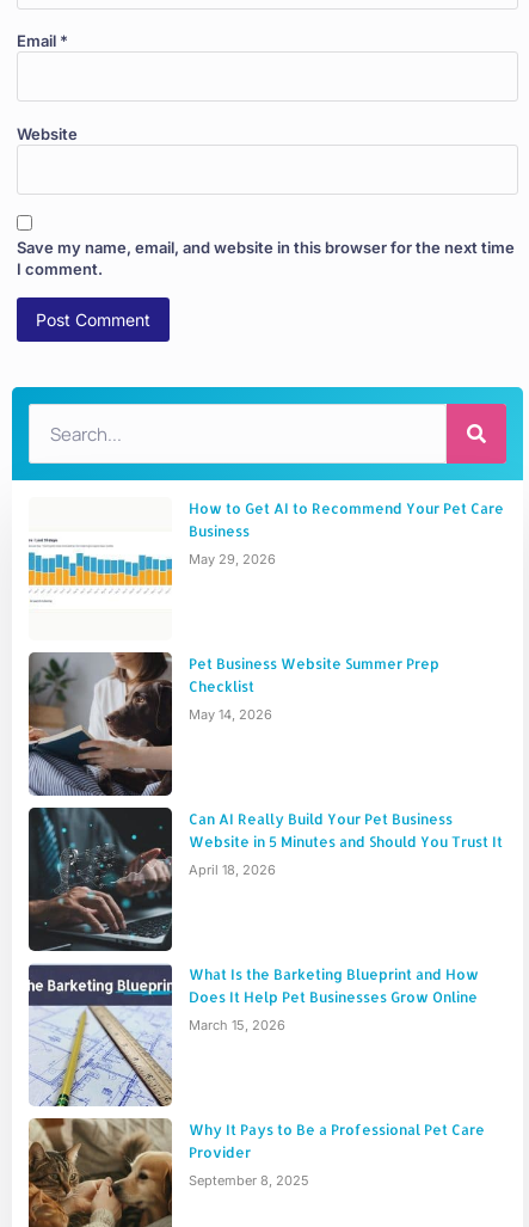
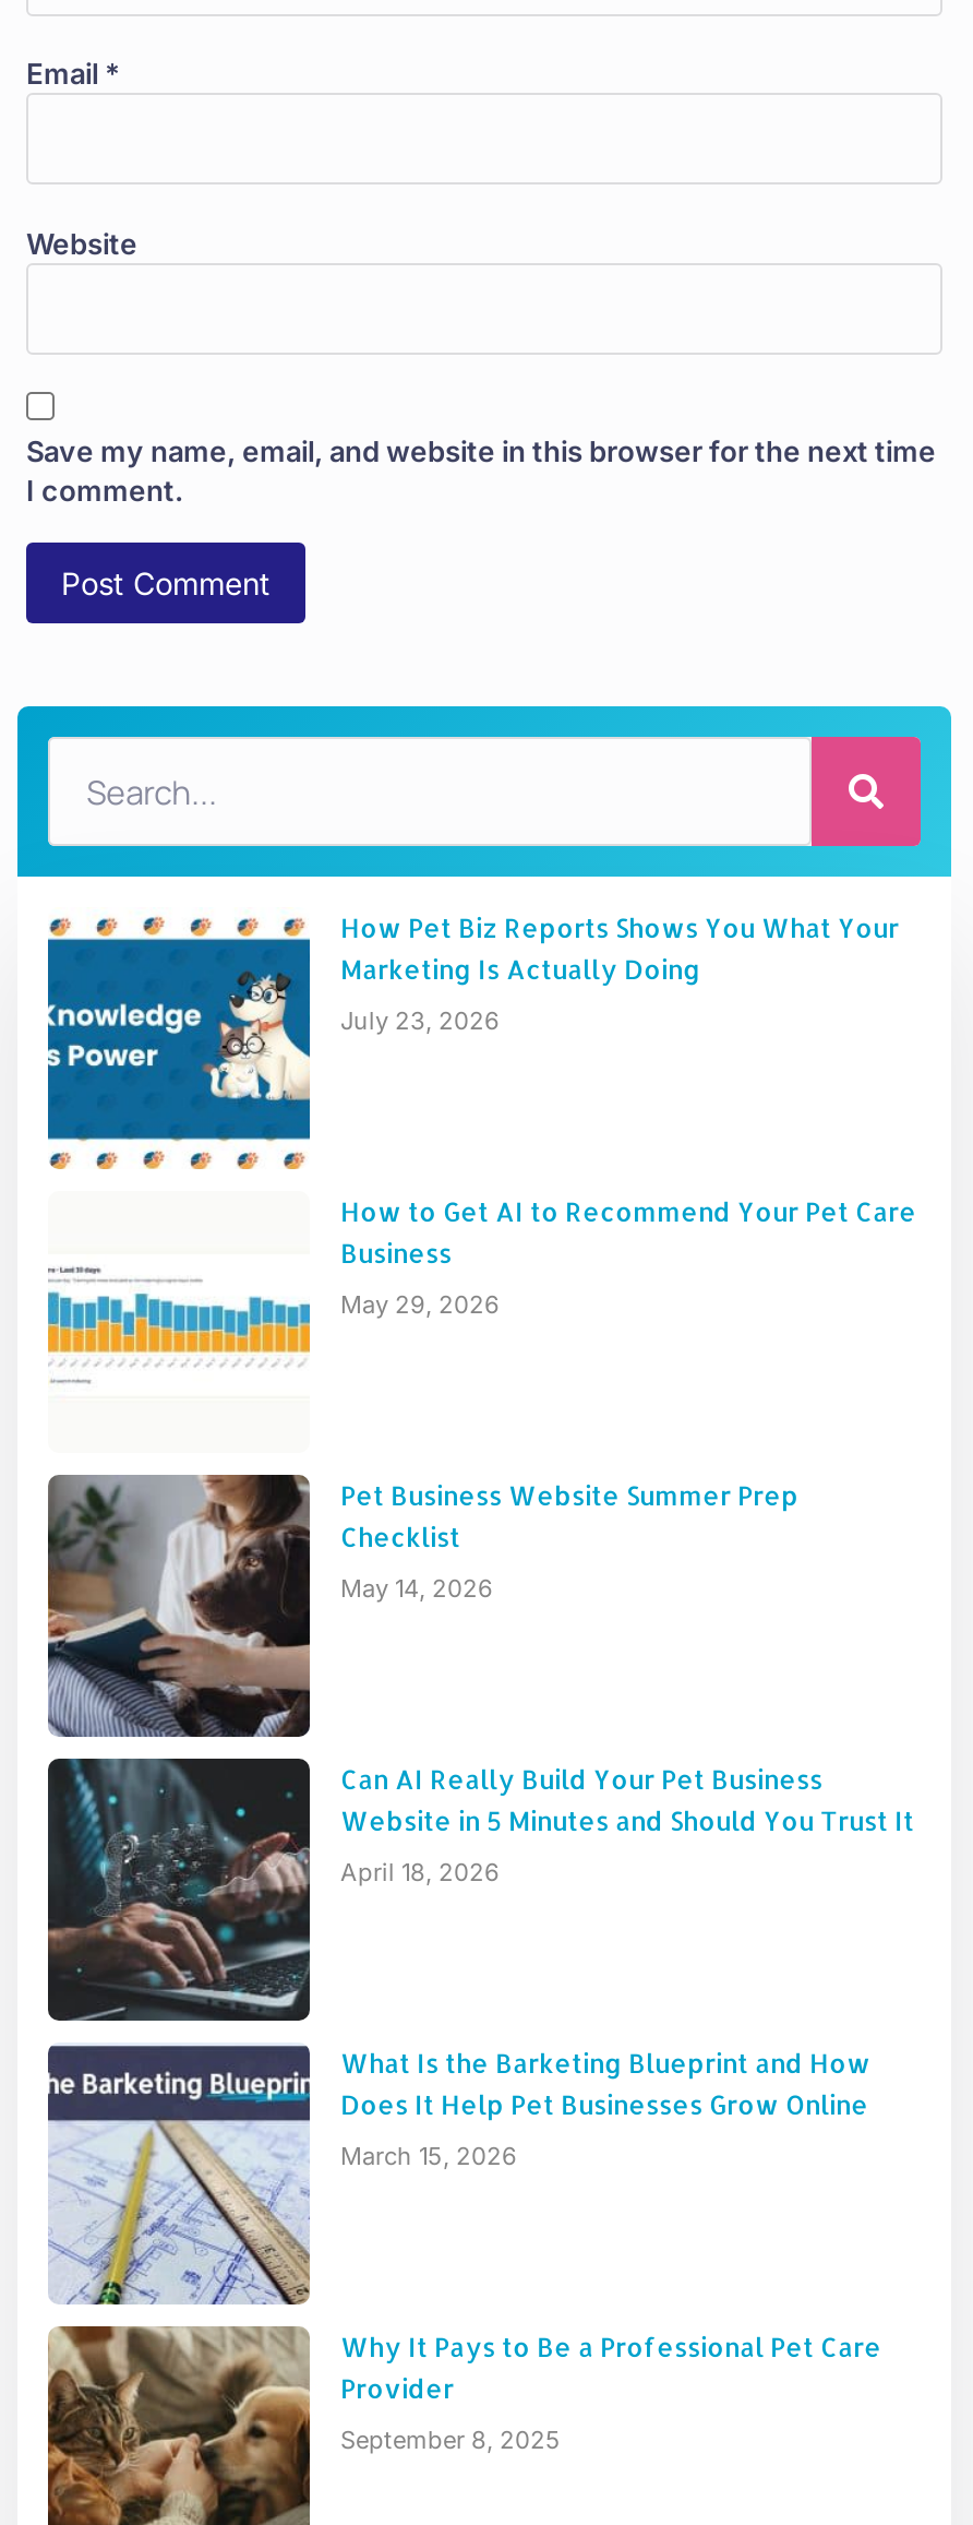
+ [image]
+ How Pet Biz Reports Shows You What Your
+ Marketing Is Actually Doing
+ July 23, 2026
